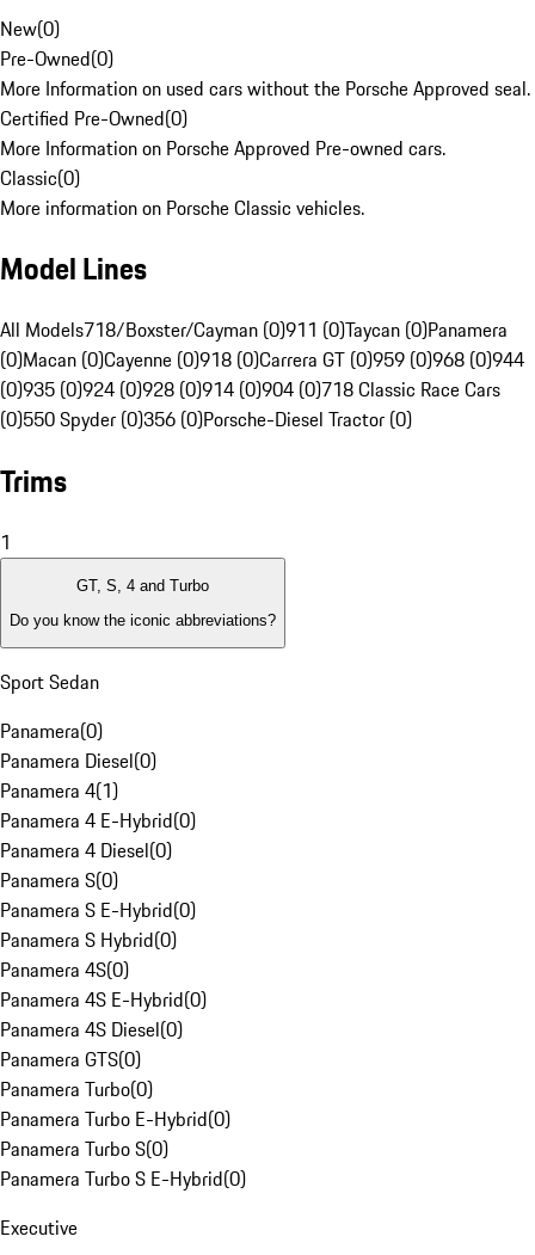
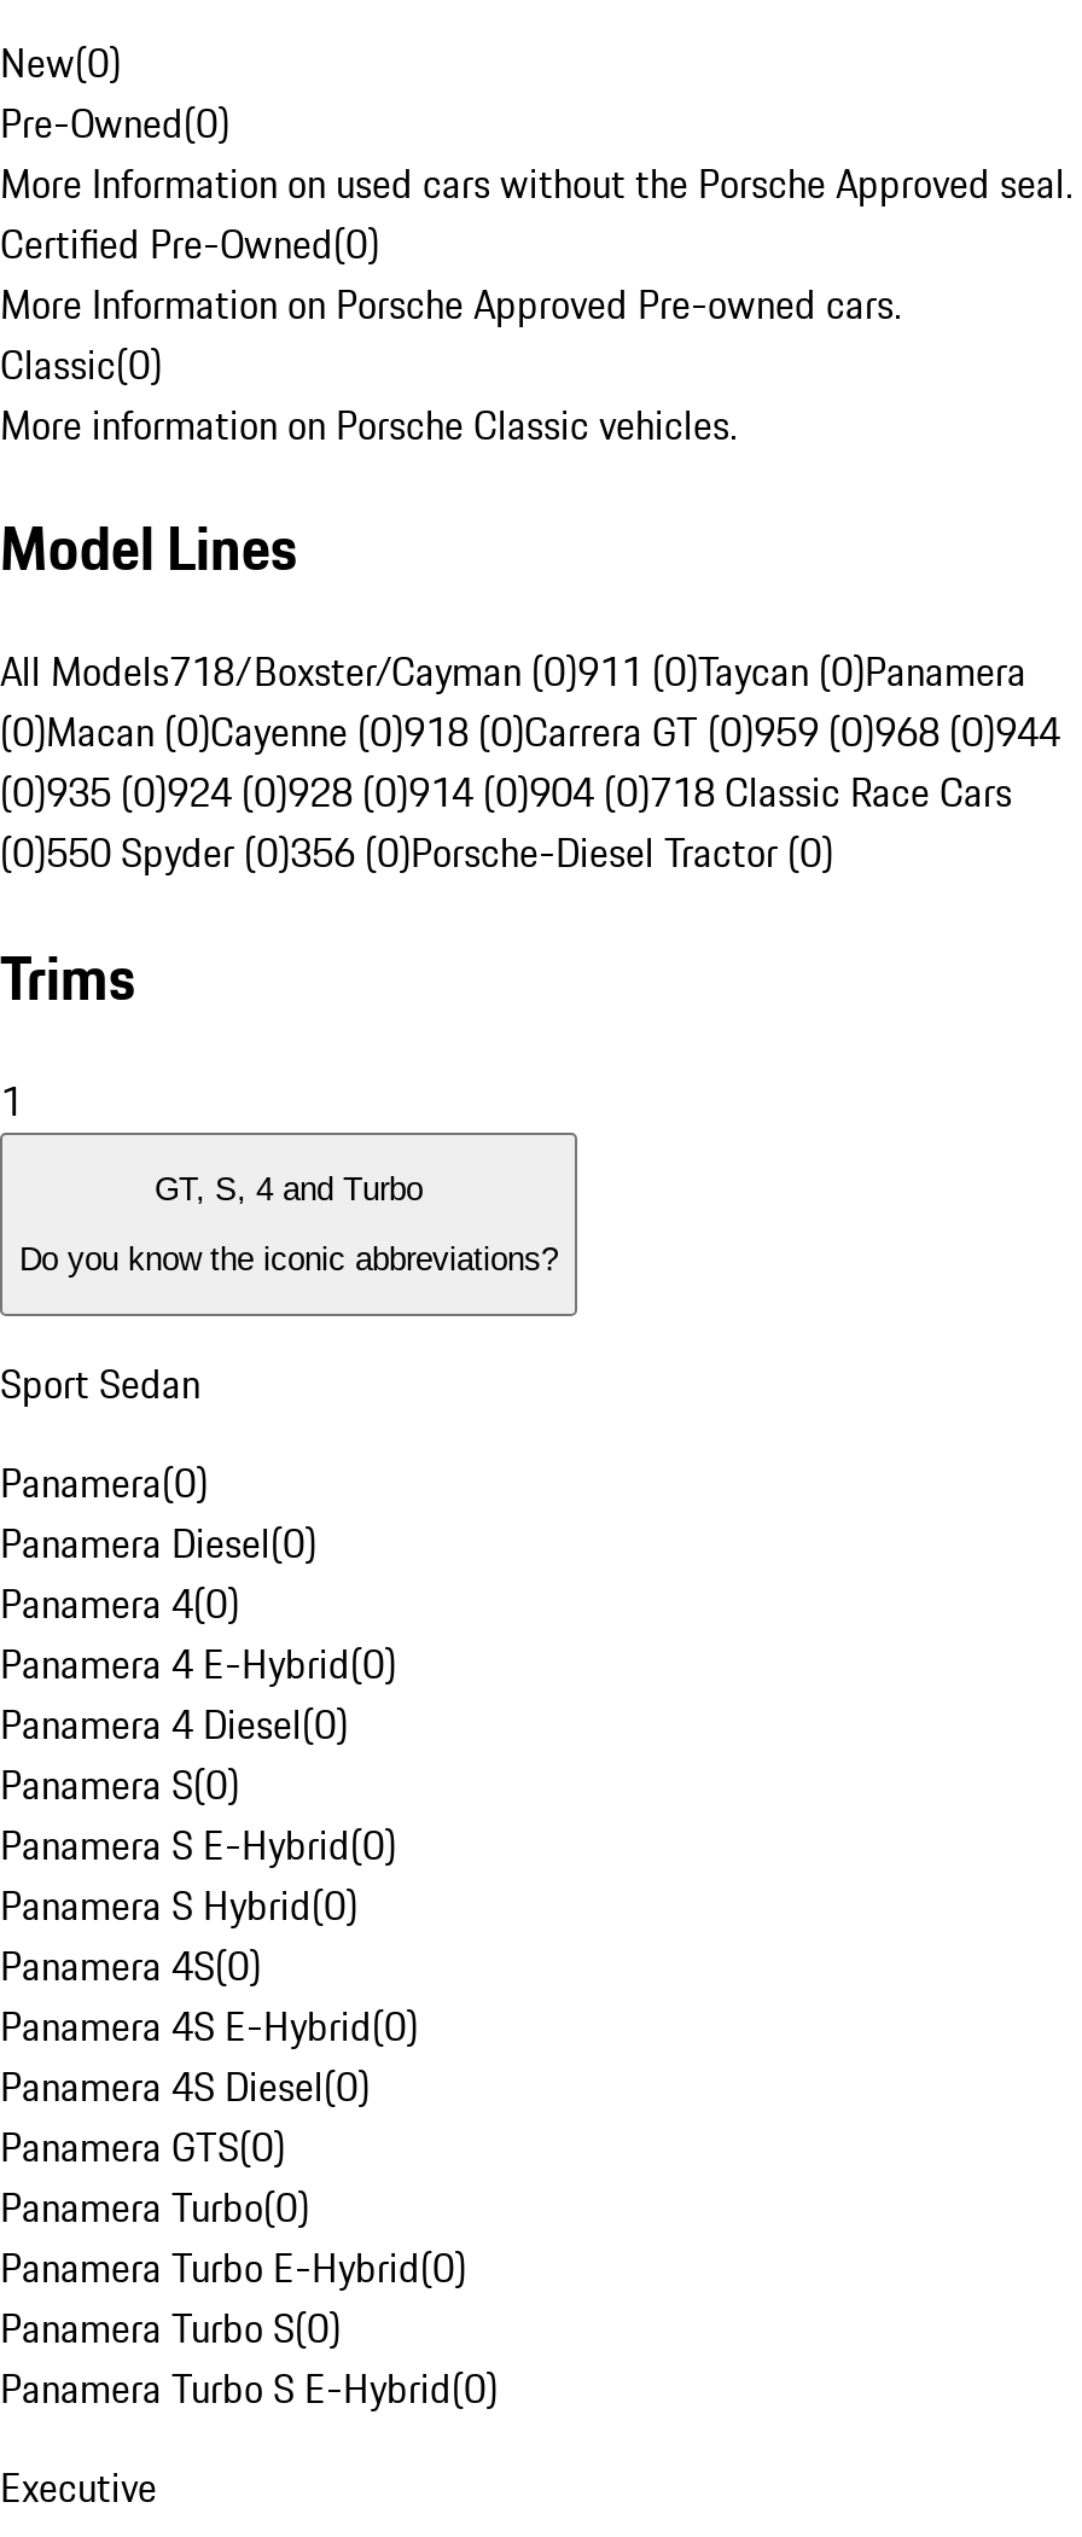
- Panamera 4(1)
+ Panamera 4(0)
